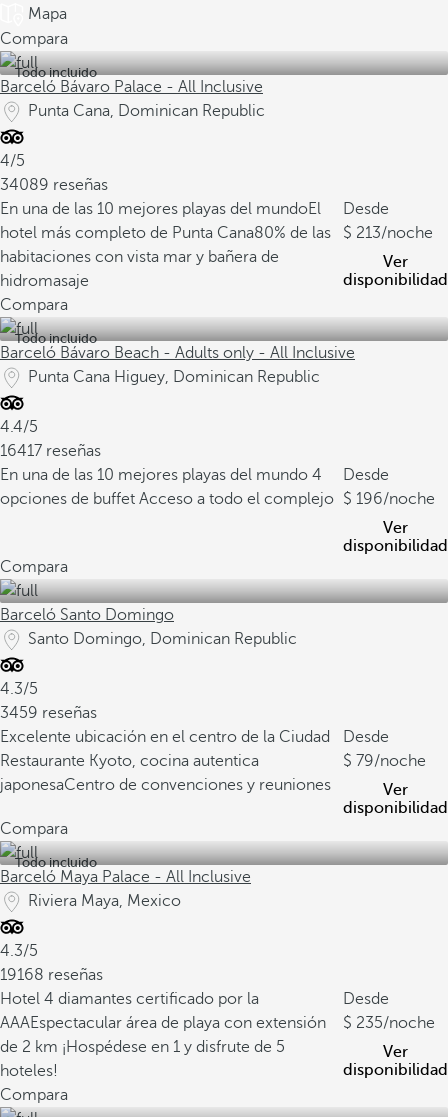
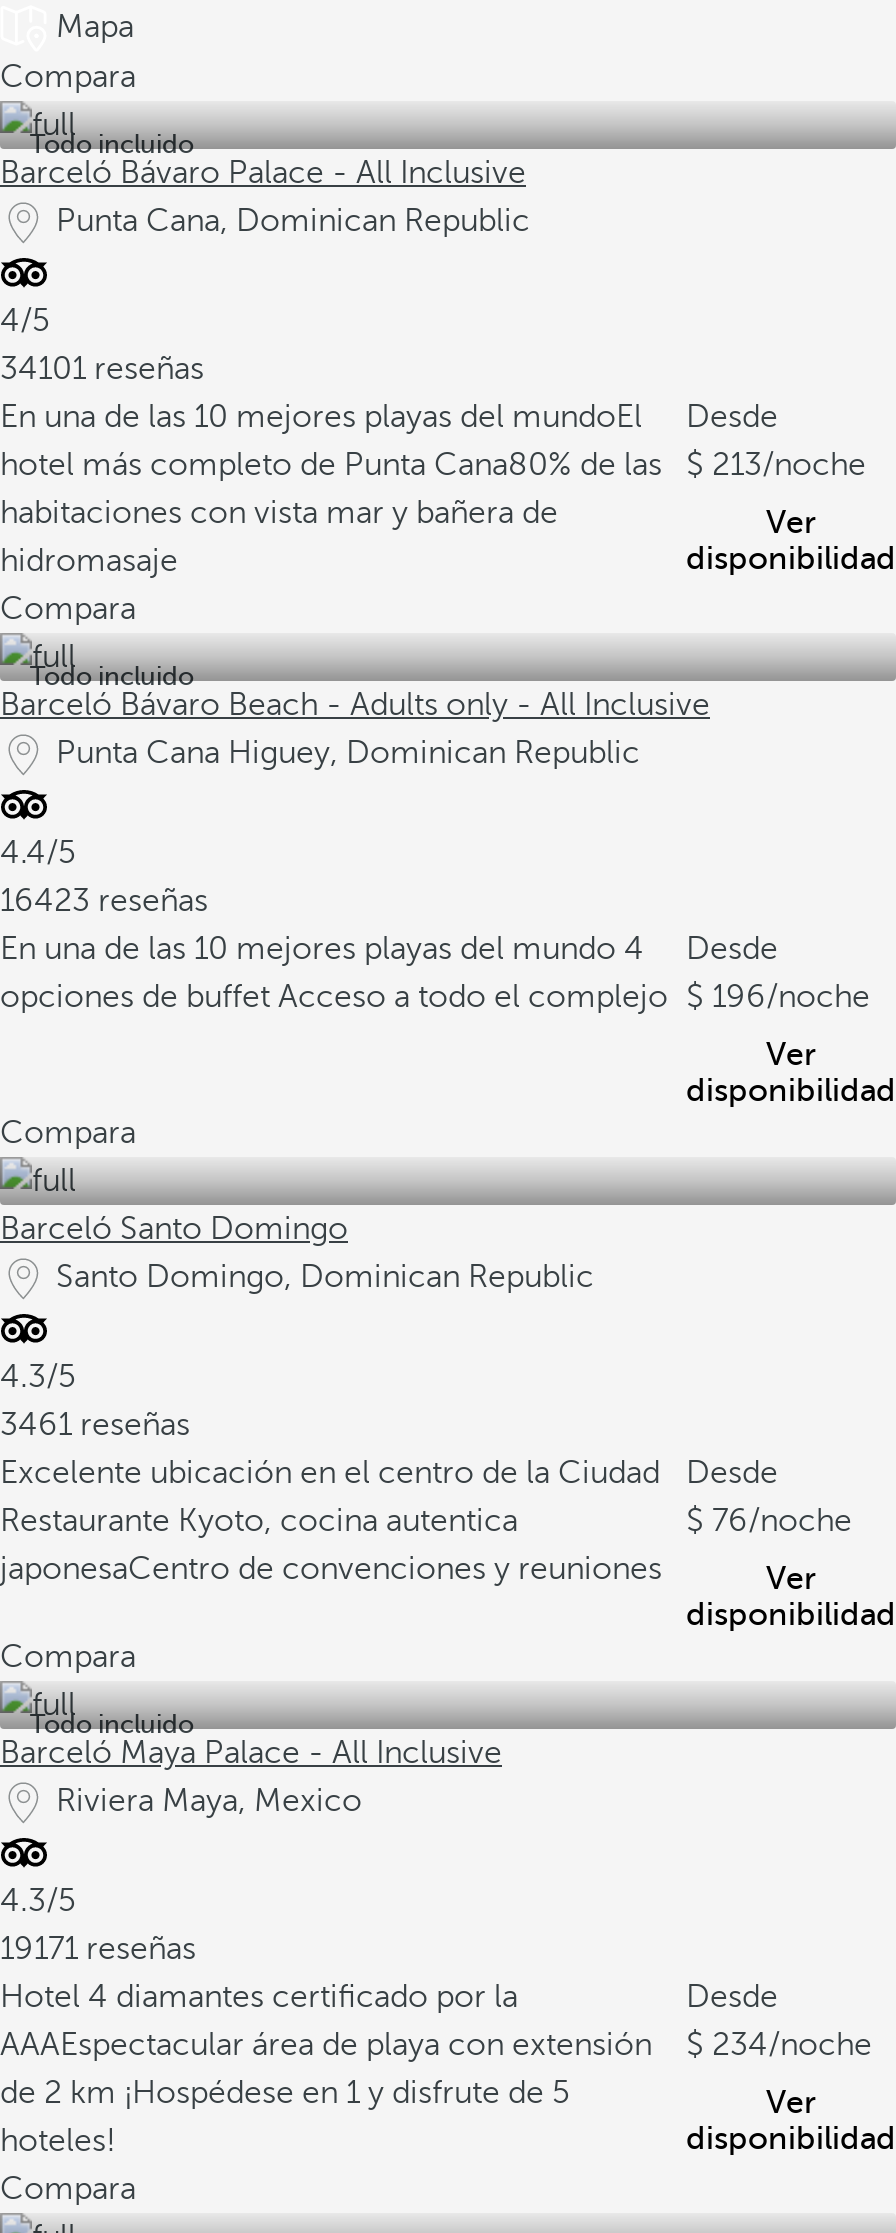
- 34089 reseñas
+ 34101 reseñas

- 16417 reseñas
+ 16423 reseñas

- 3459 reseñas
+ 3461 reseñas

- 79/noche
+ 76/noche

- 19168 reseñas
+ 19171 reseñas

- AAAEspectacular área de playa con extensión 235/noche
+ AAAEspectacular área de playa con extensión 234/noche
